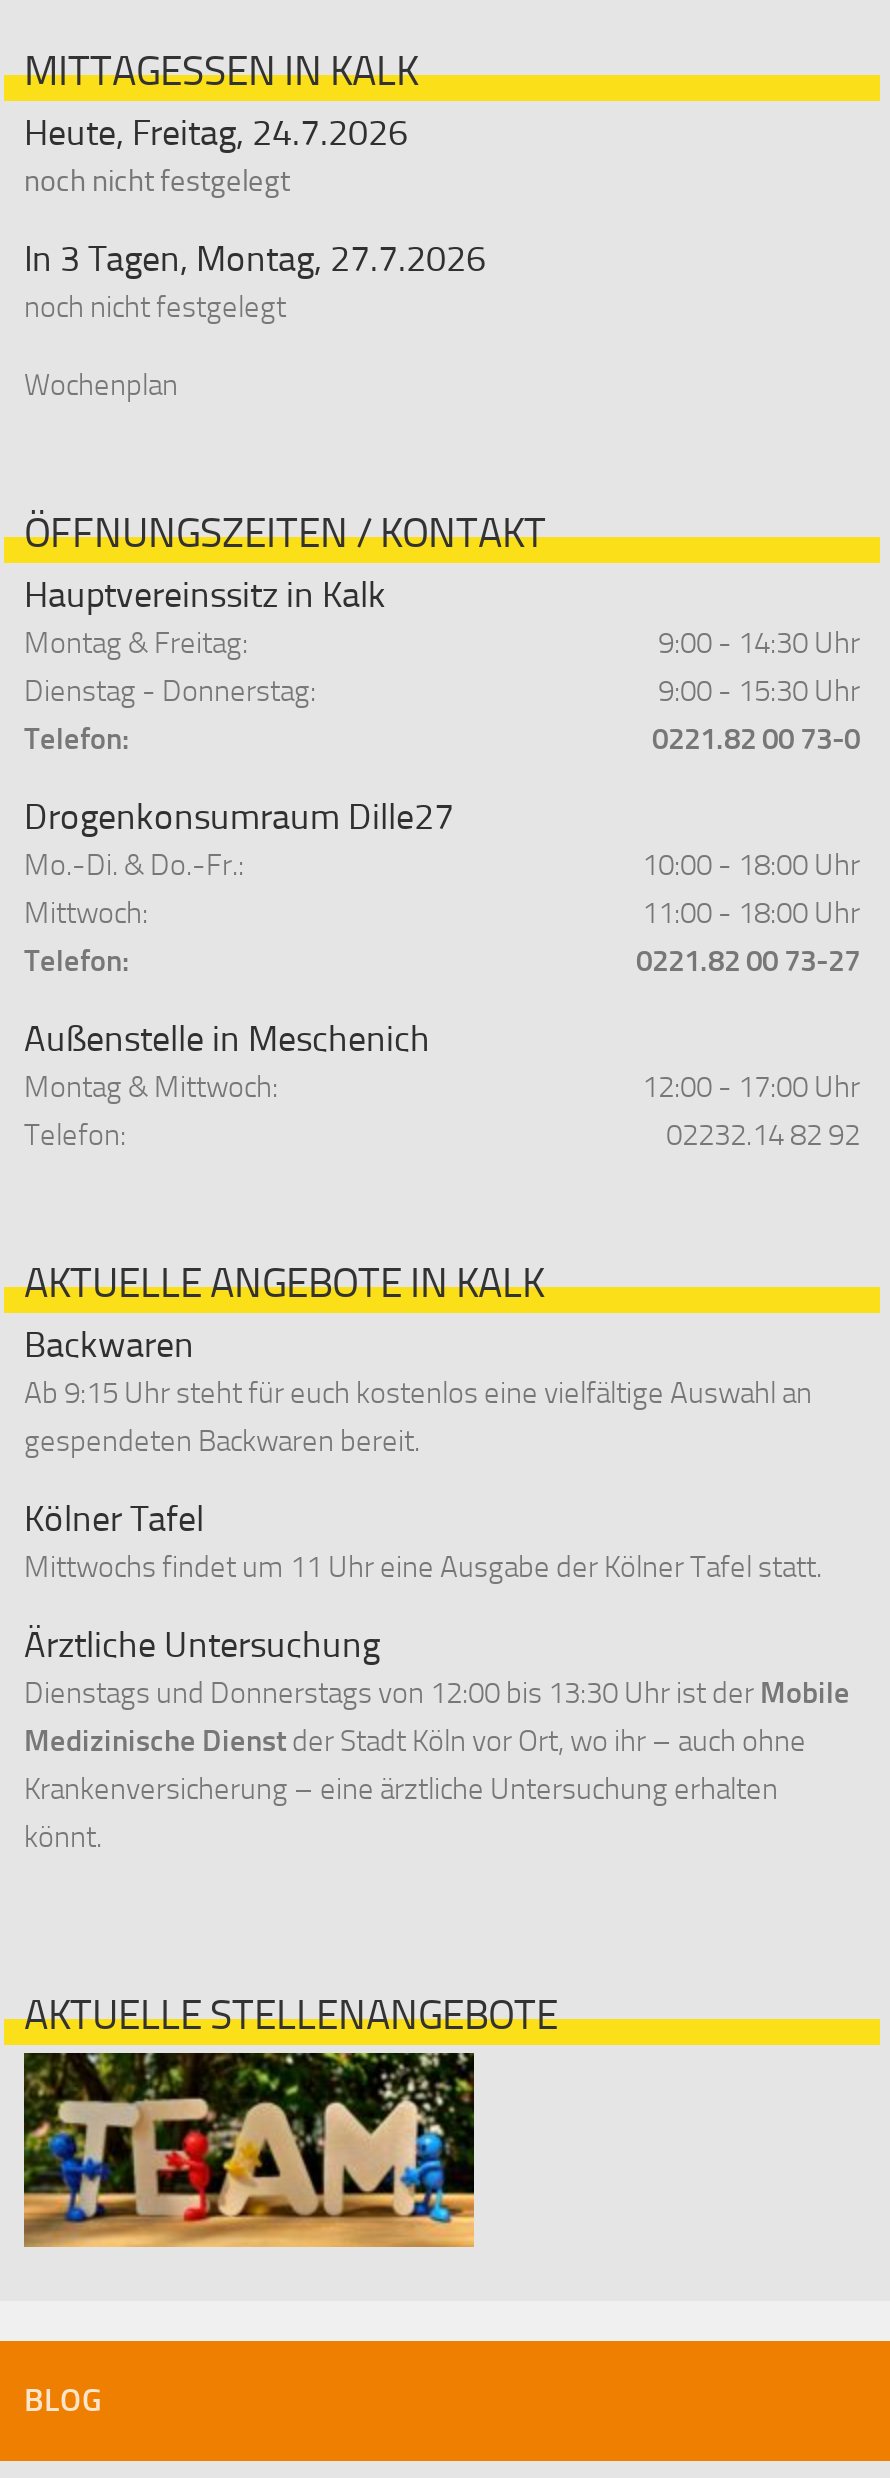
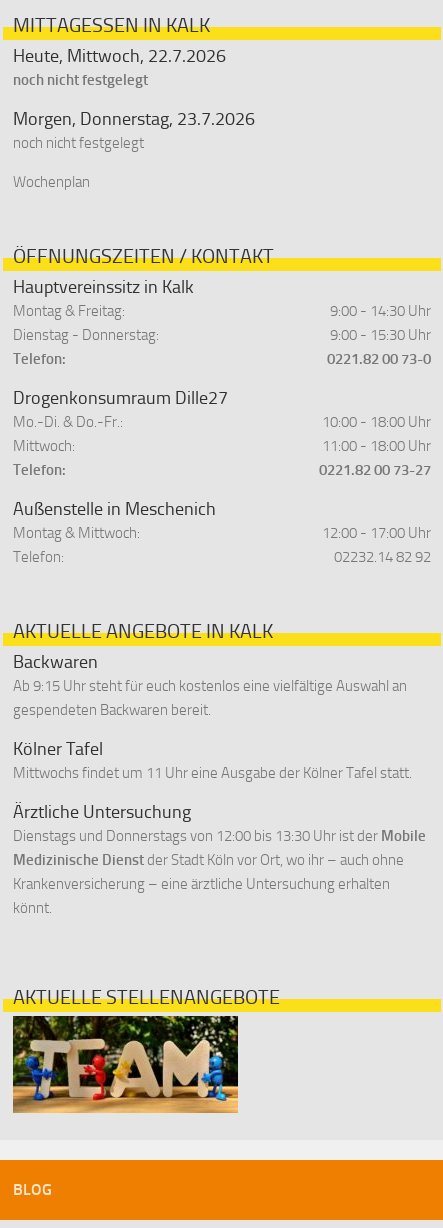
- Heute, Freitag, 24.7.2026
+ Heute, Mittwoch, 22.7.2026

- In 3 Tagen, Montag, 27.7.2026
+ Morgen, Donnerstag, 23.7.2026
